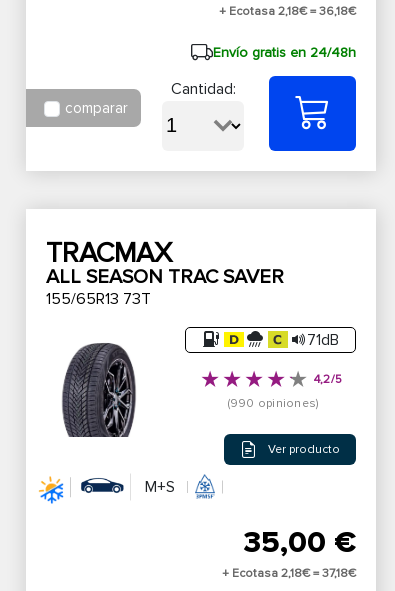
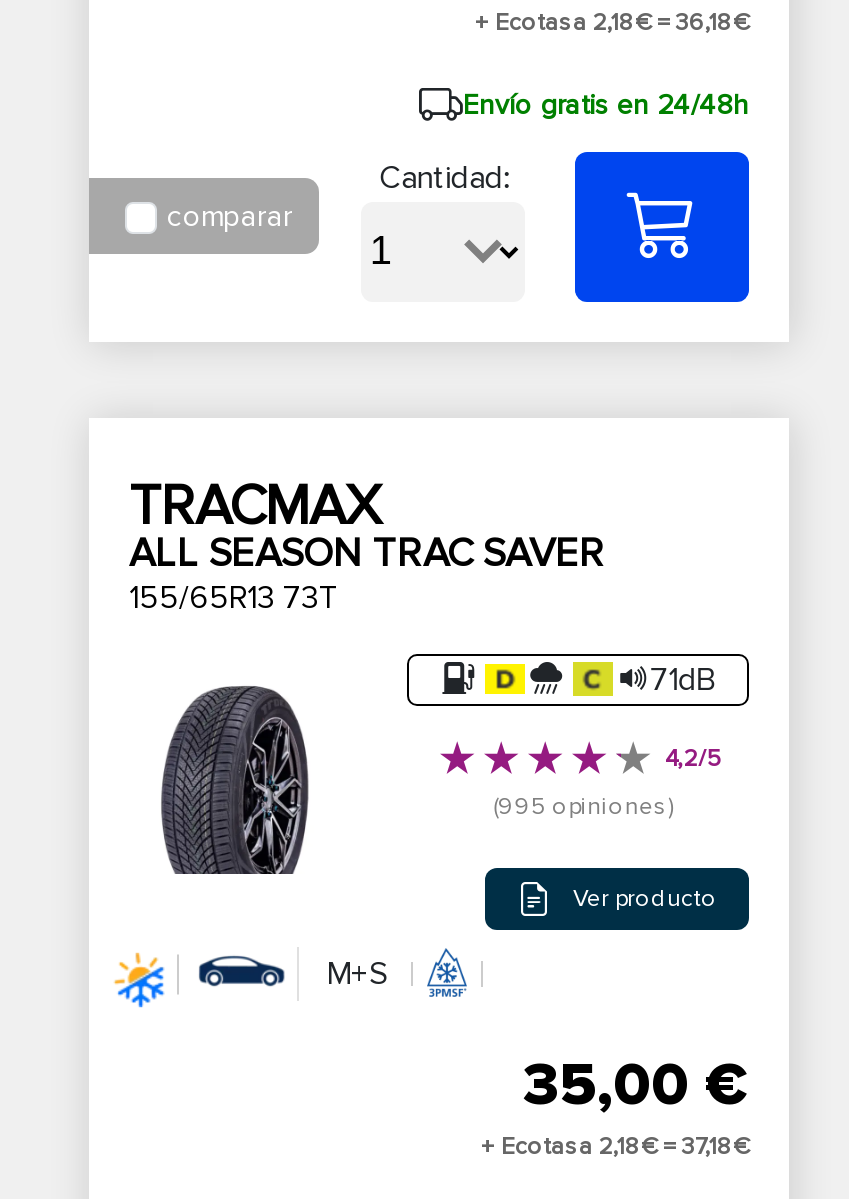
- (990 opiniones)
+ (995 opiniones)
